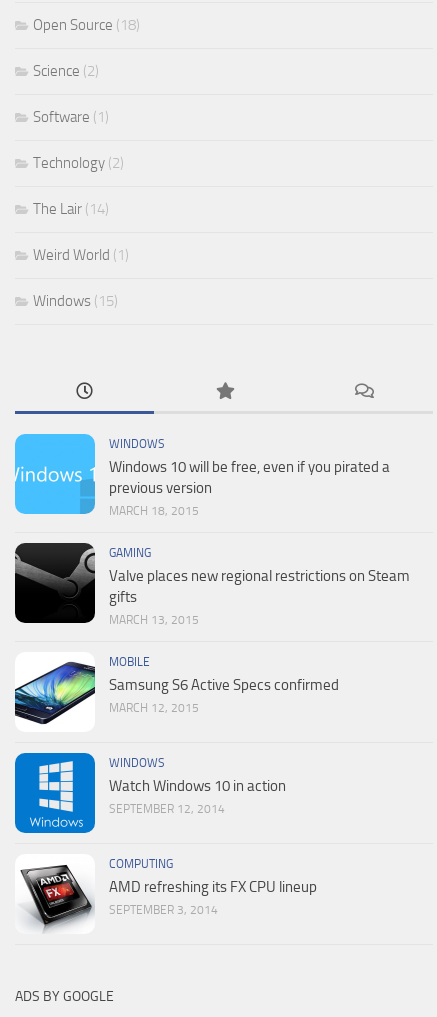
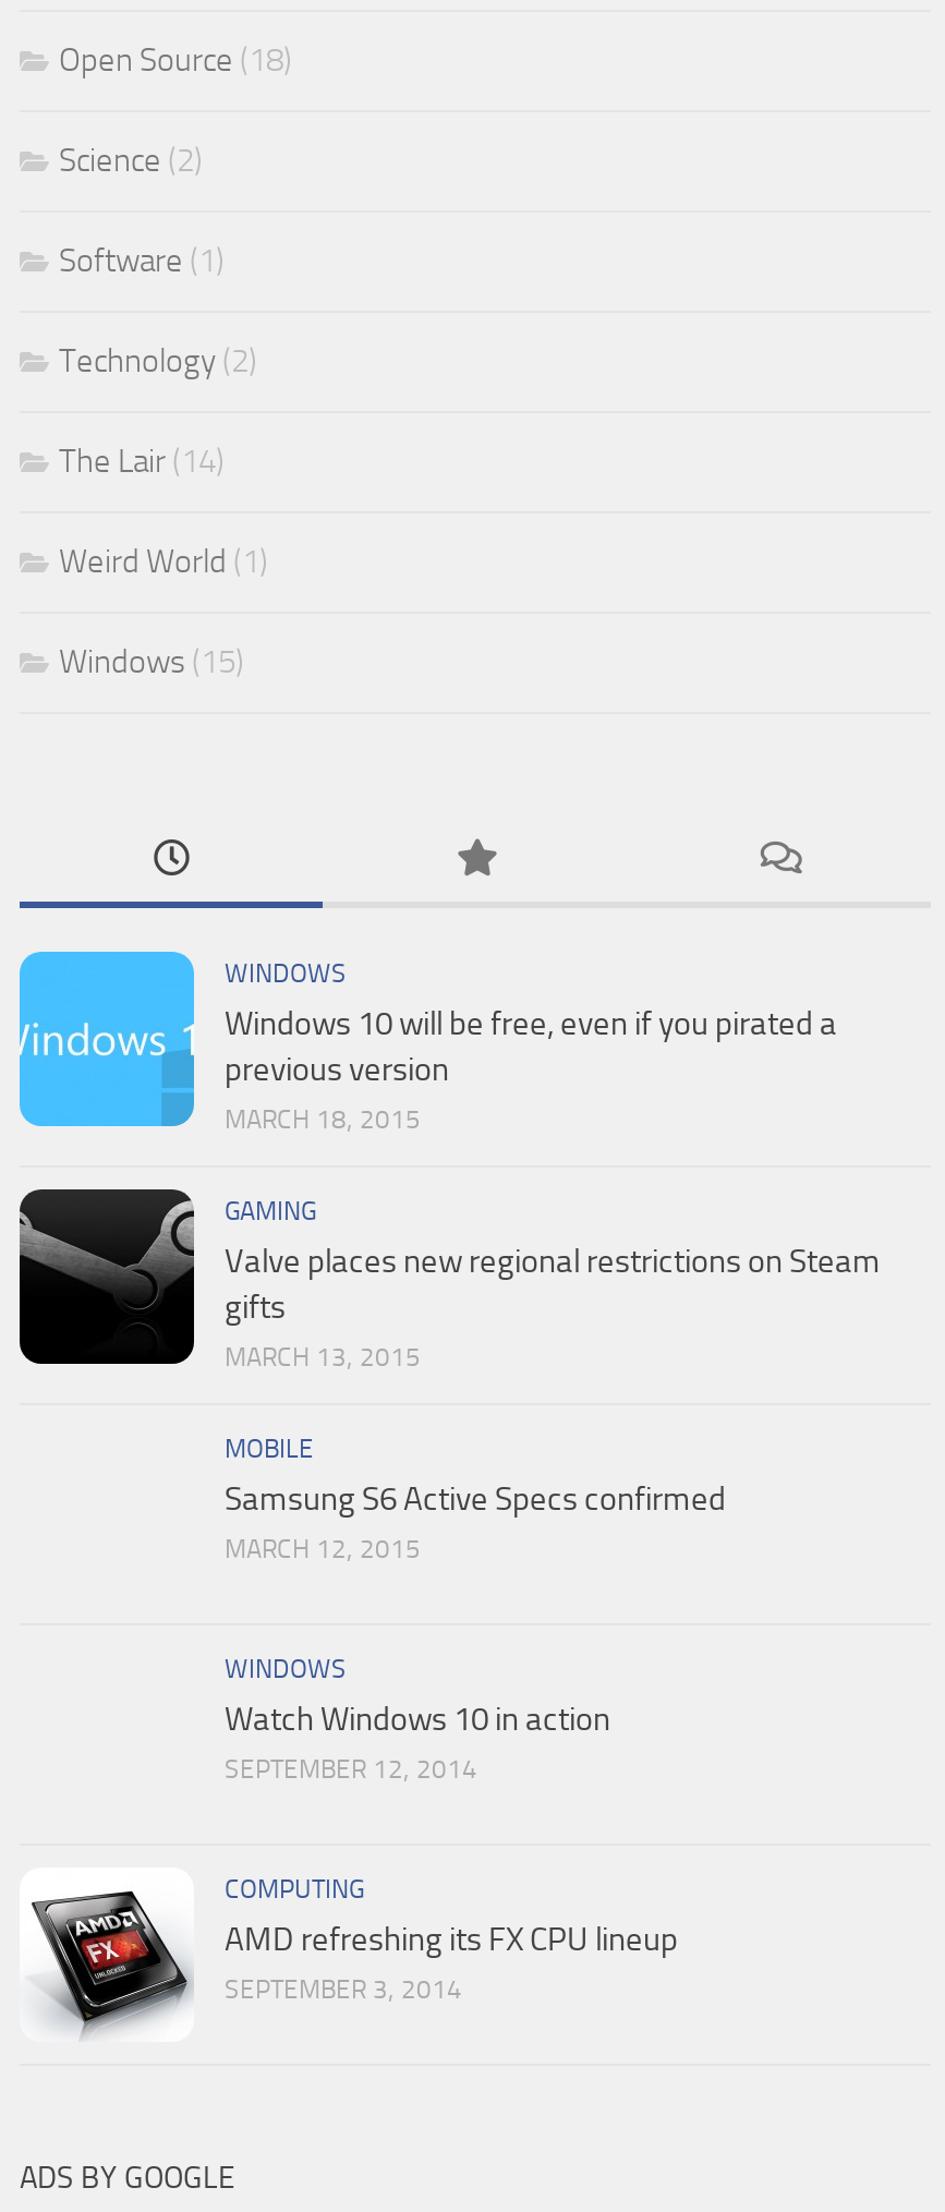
- [image]

- [image]
